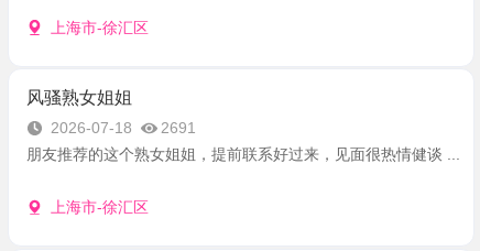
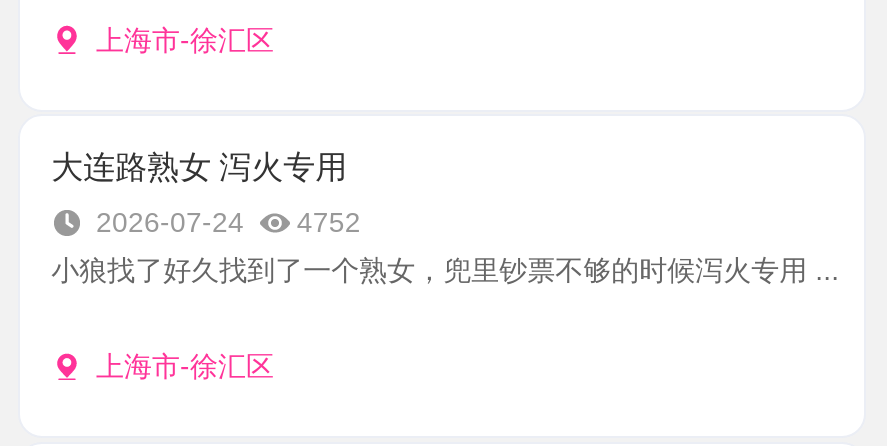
- 风骚熟女姐姐
+ 大连路熟女 泻火专用

- 2026-07-18
- 2691
+ 2026-07-24
+ 4752

- 朋友推荐的这个熟女姐姐，提前联系好过来，见面很热情健谈 ...
+ 小狼找了好久找到了一个熟女，兜里钞票不够的时候泻火专用 ...
